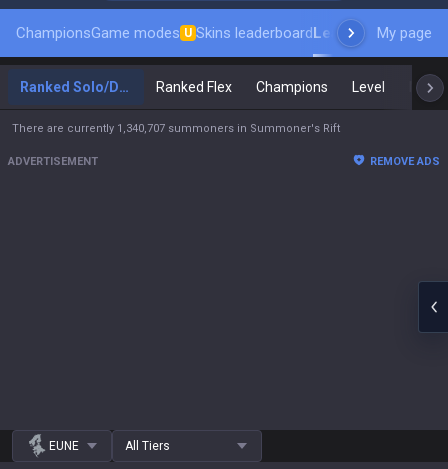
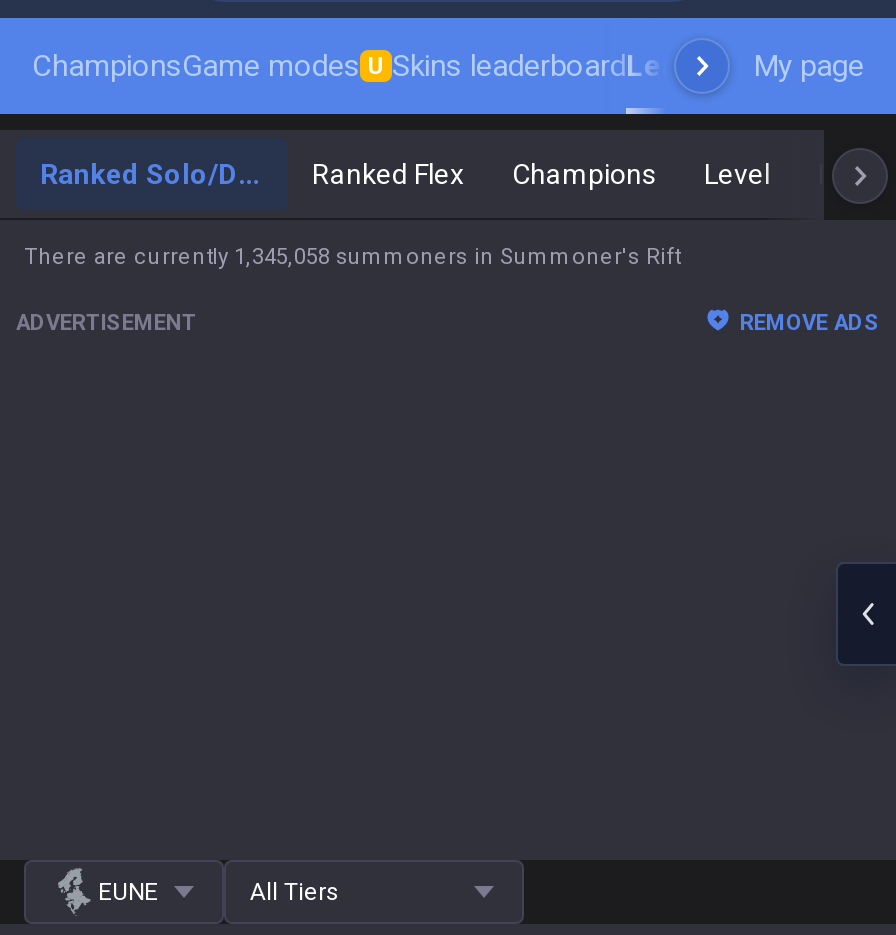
- There are currently 1,340,707 summoners in Summoner's Rift
+ There are currently 1,345,058 summoners in Summoner's Rift
